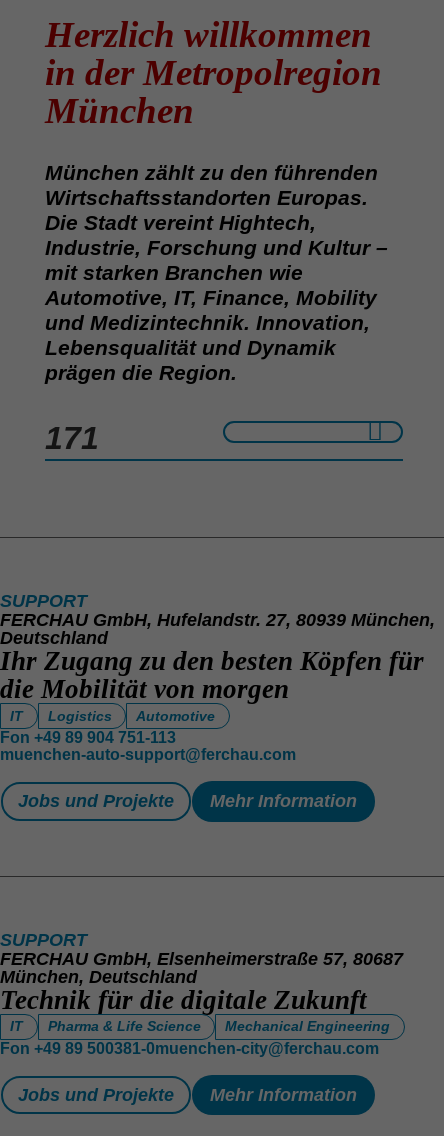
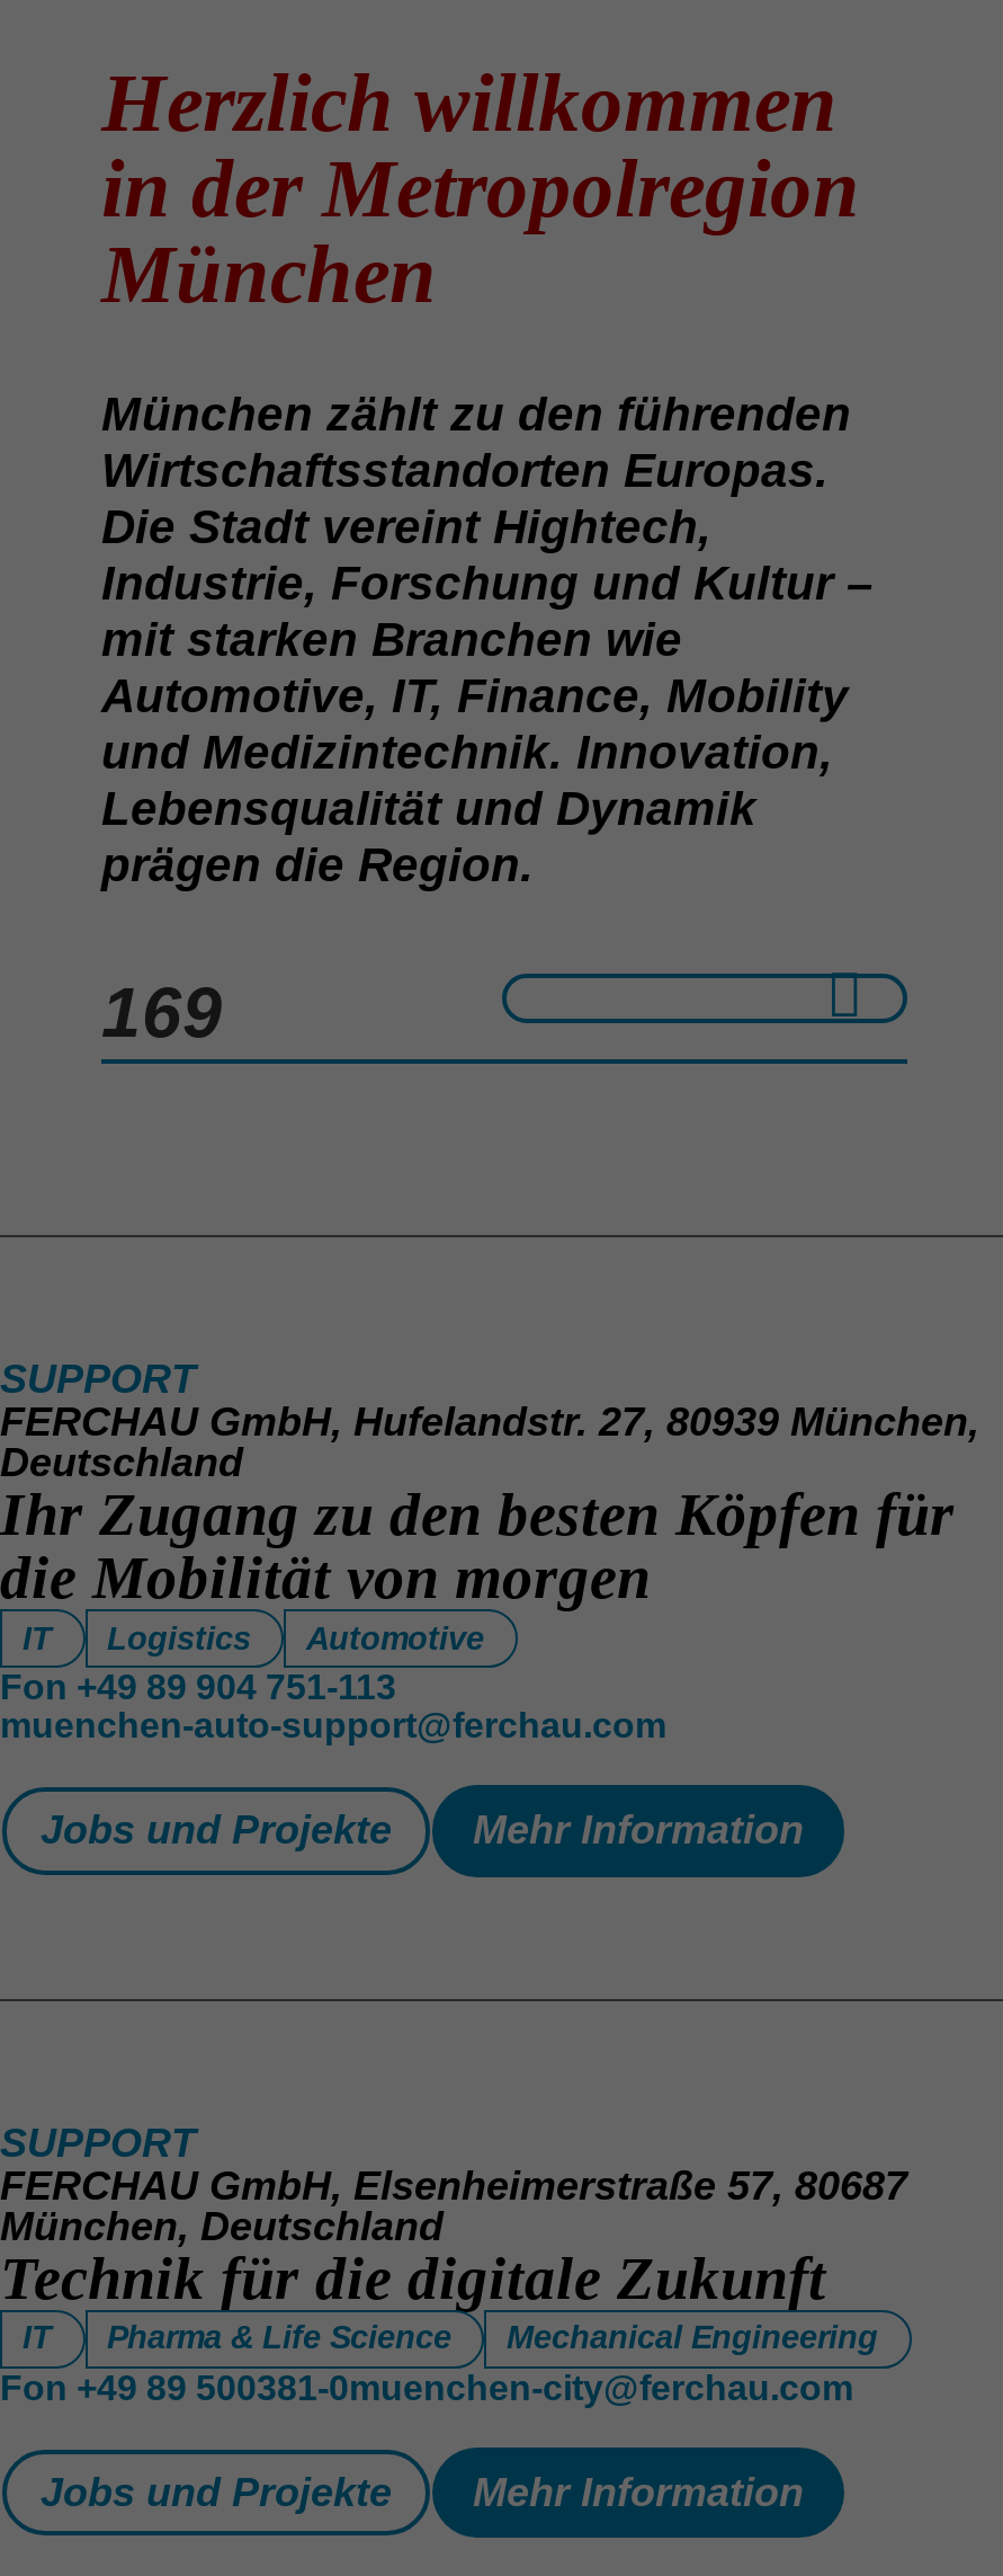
- 171
+ 169
